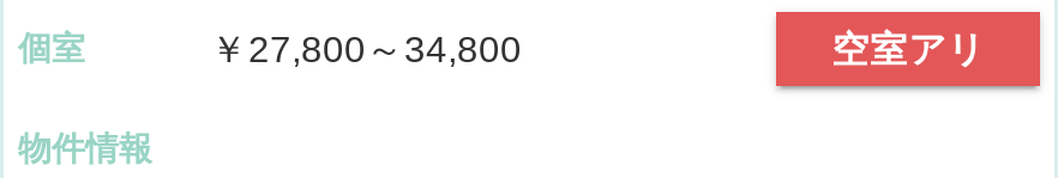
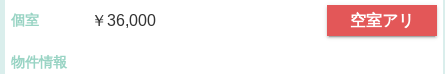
- ￥27,800～34,800
+ ￥36,000
